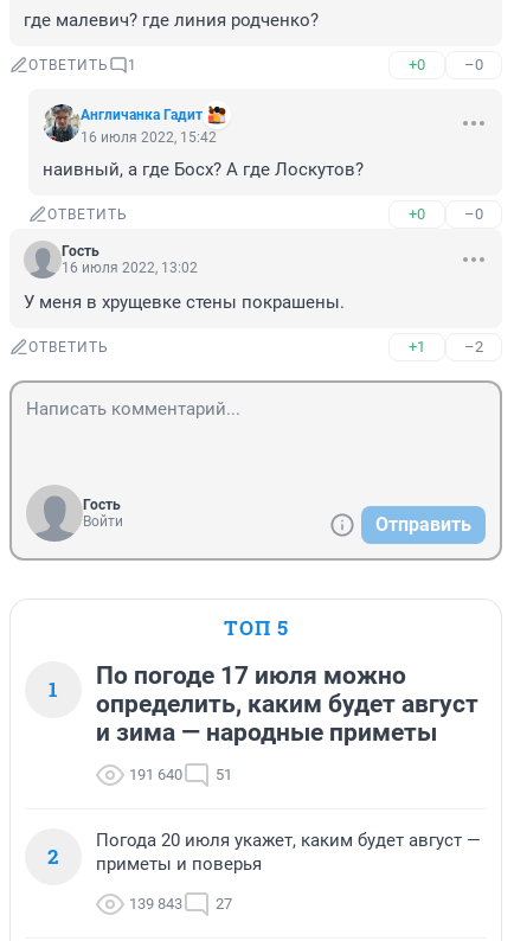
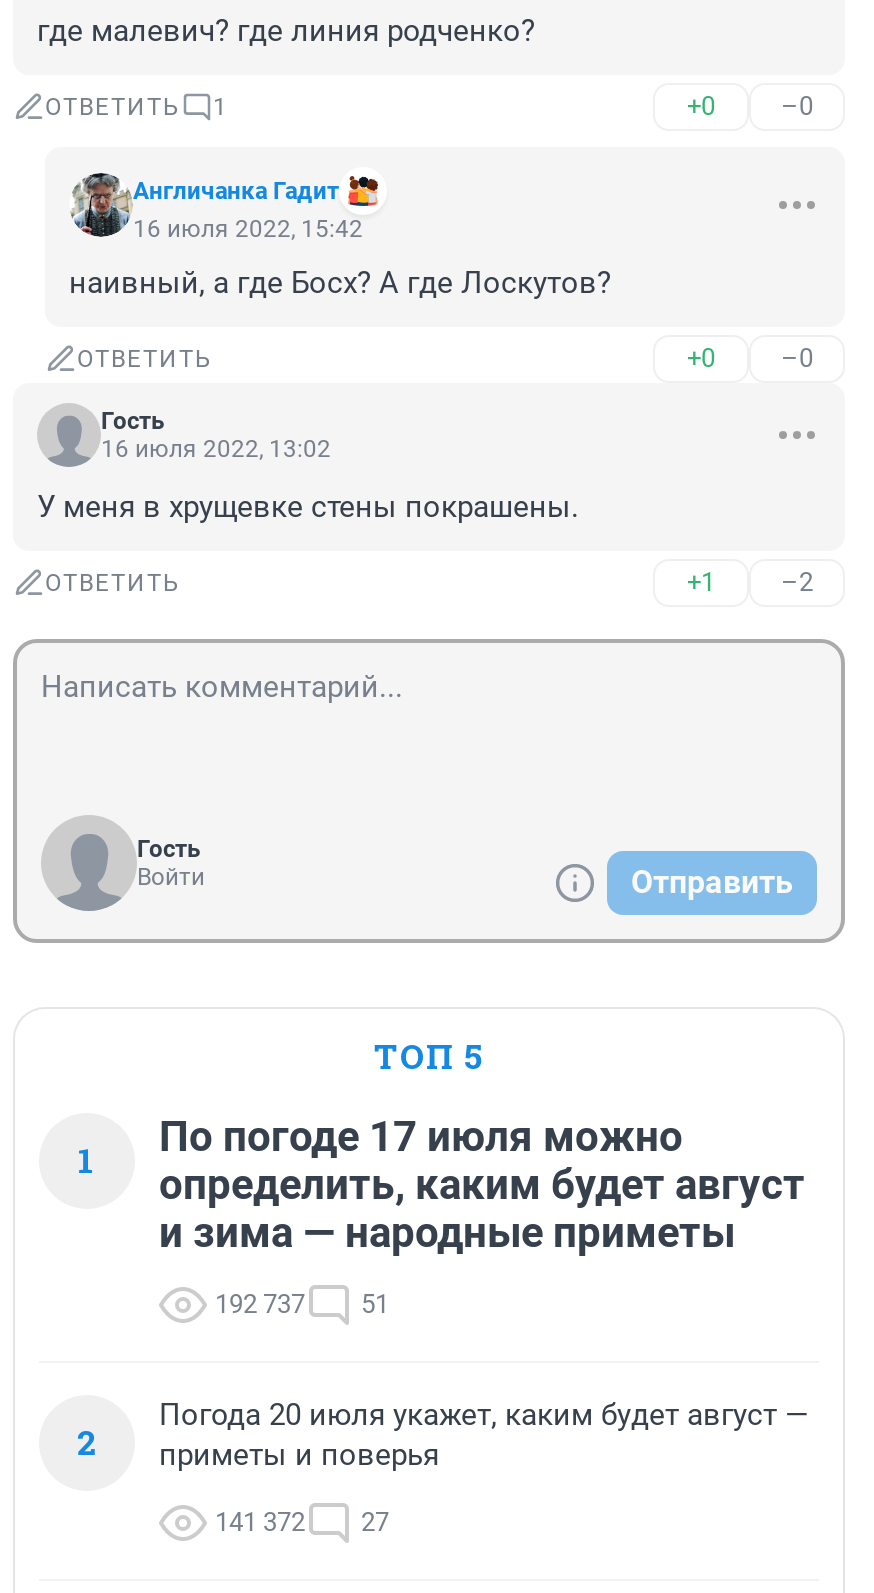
- 191 640 51
+ 192 737 51

- 139 843 27
+ 141 372 27
